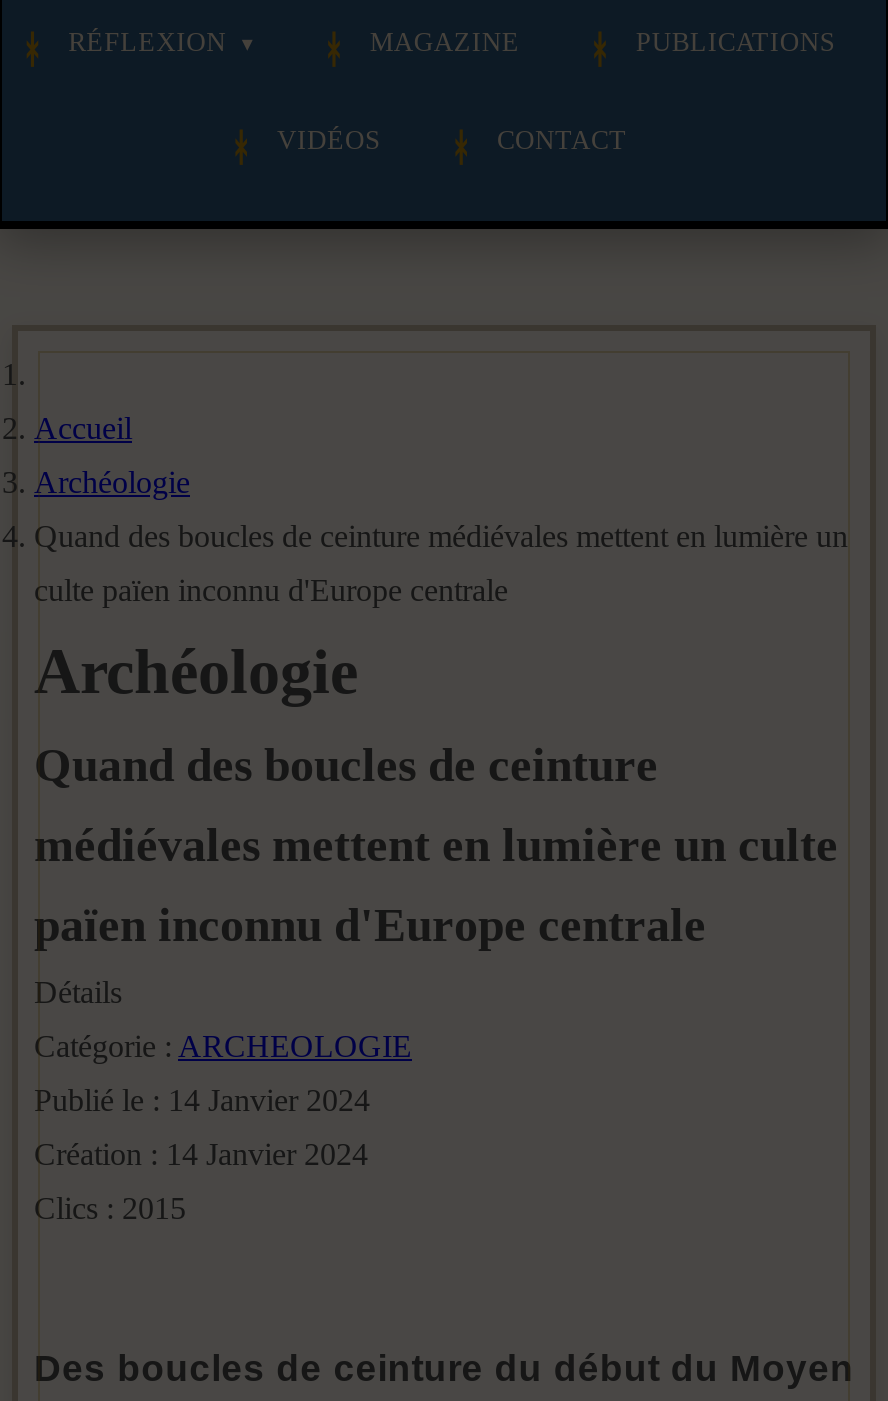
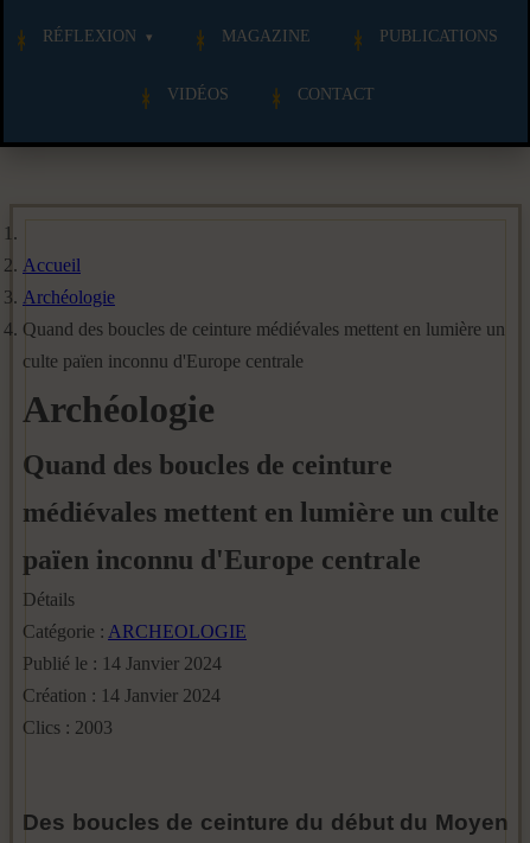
- Clics : 2015
+ Clics : 2003
